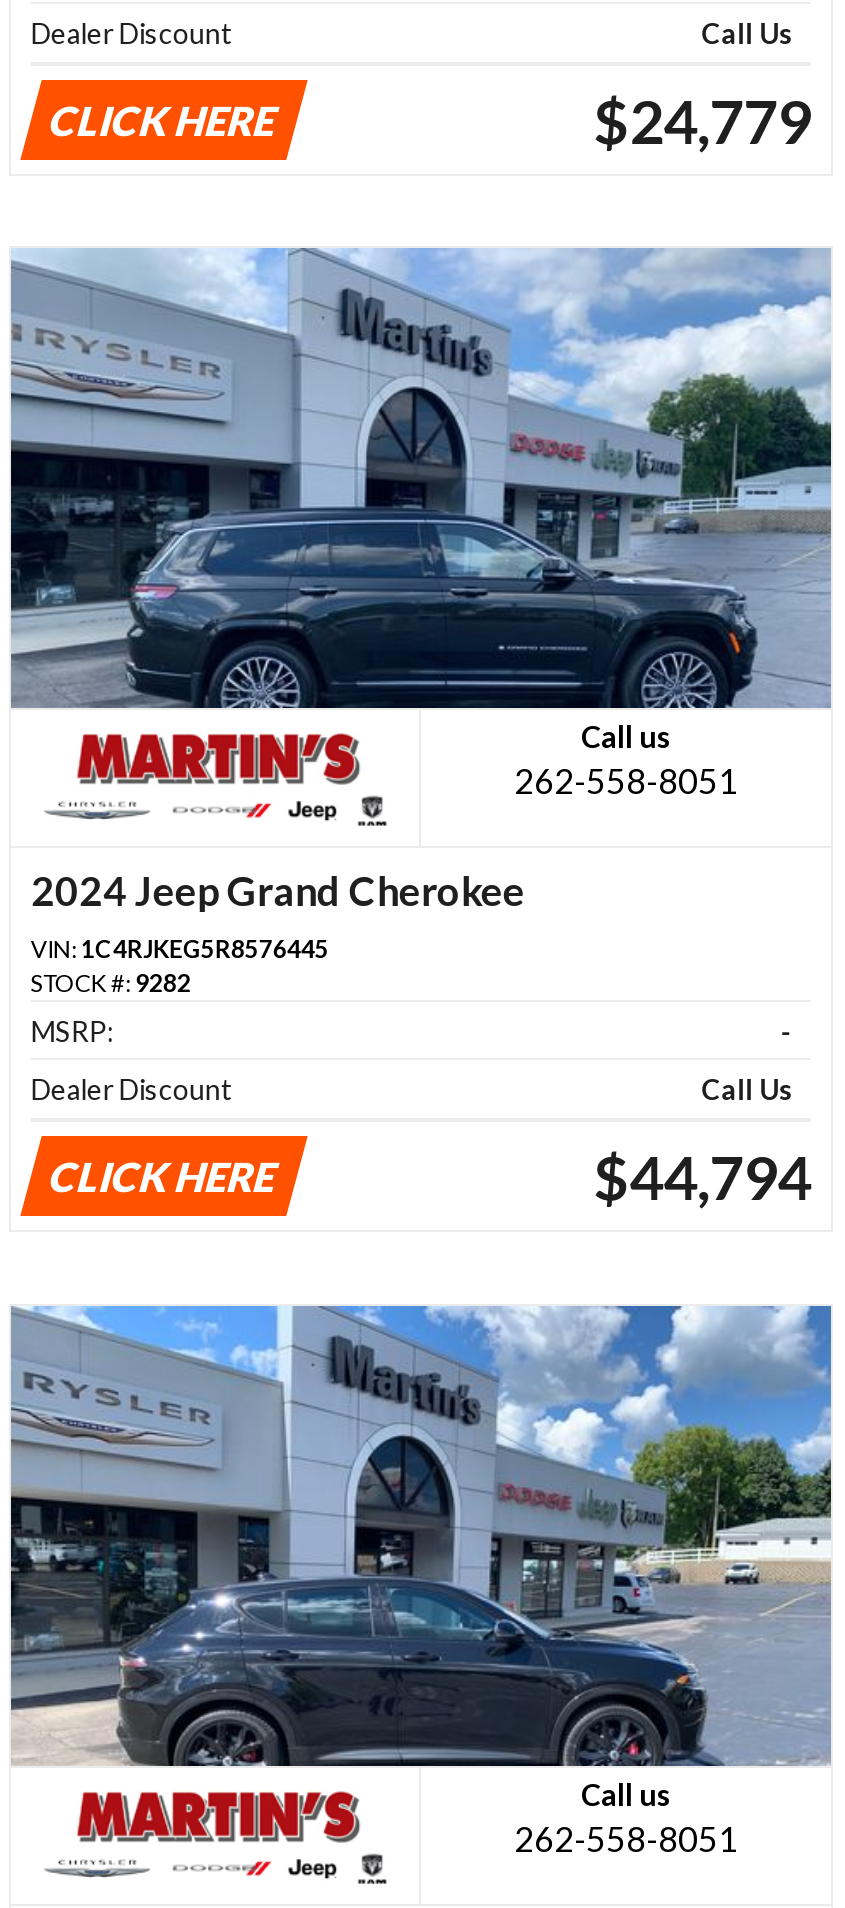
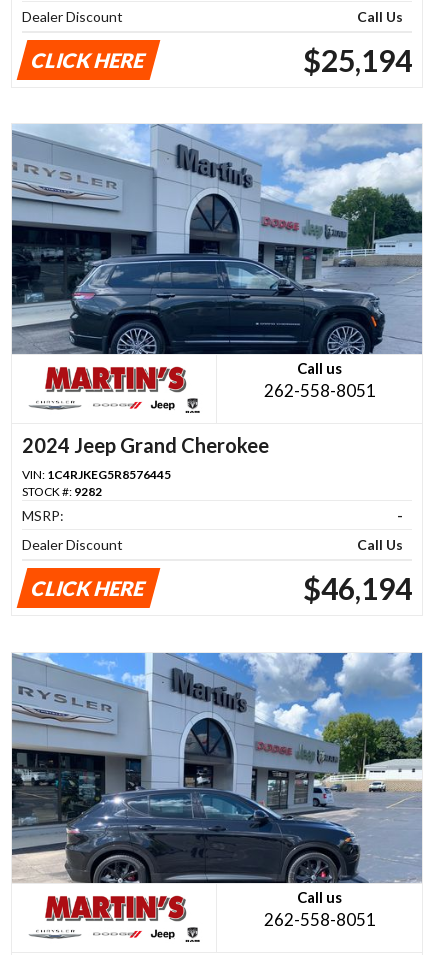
- $24,779
+ $25,194

- $44,794
+ $46,194
